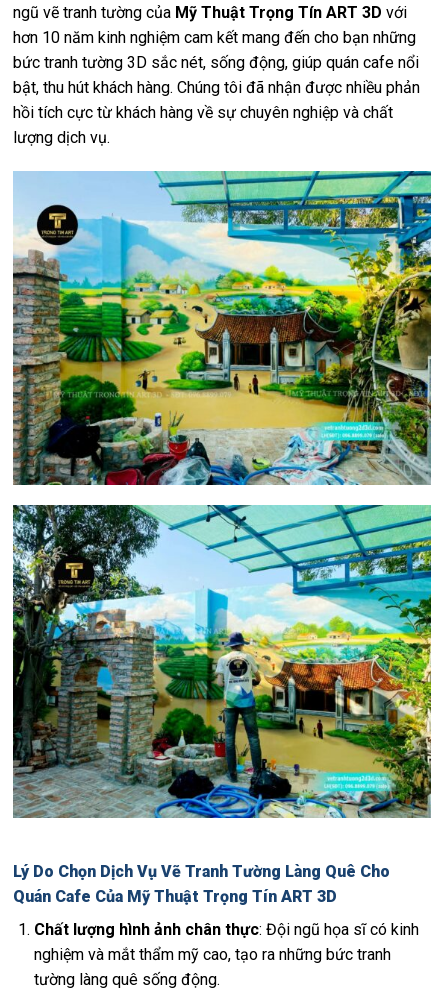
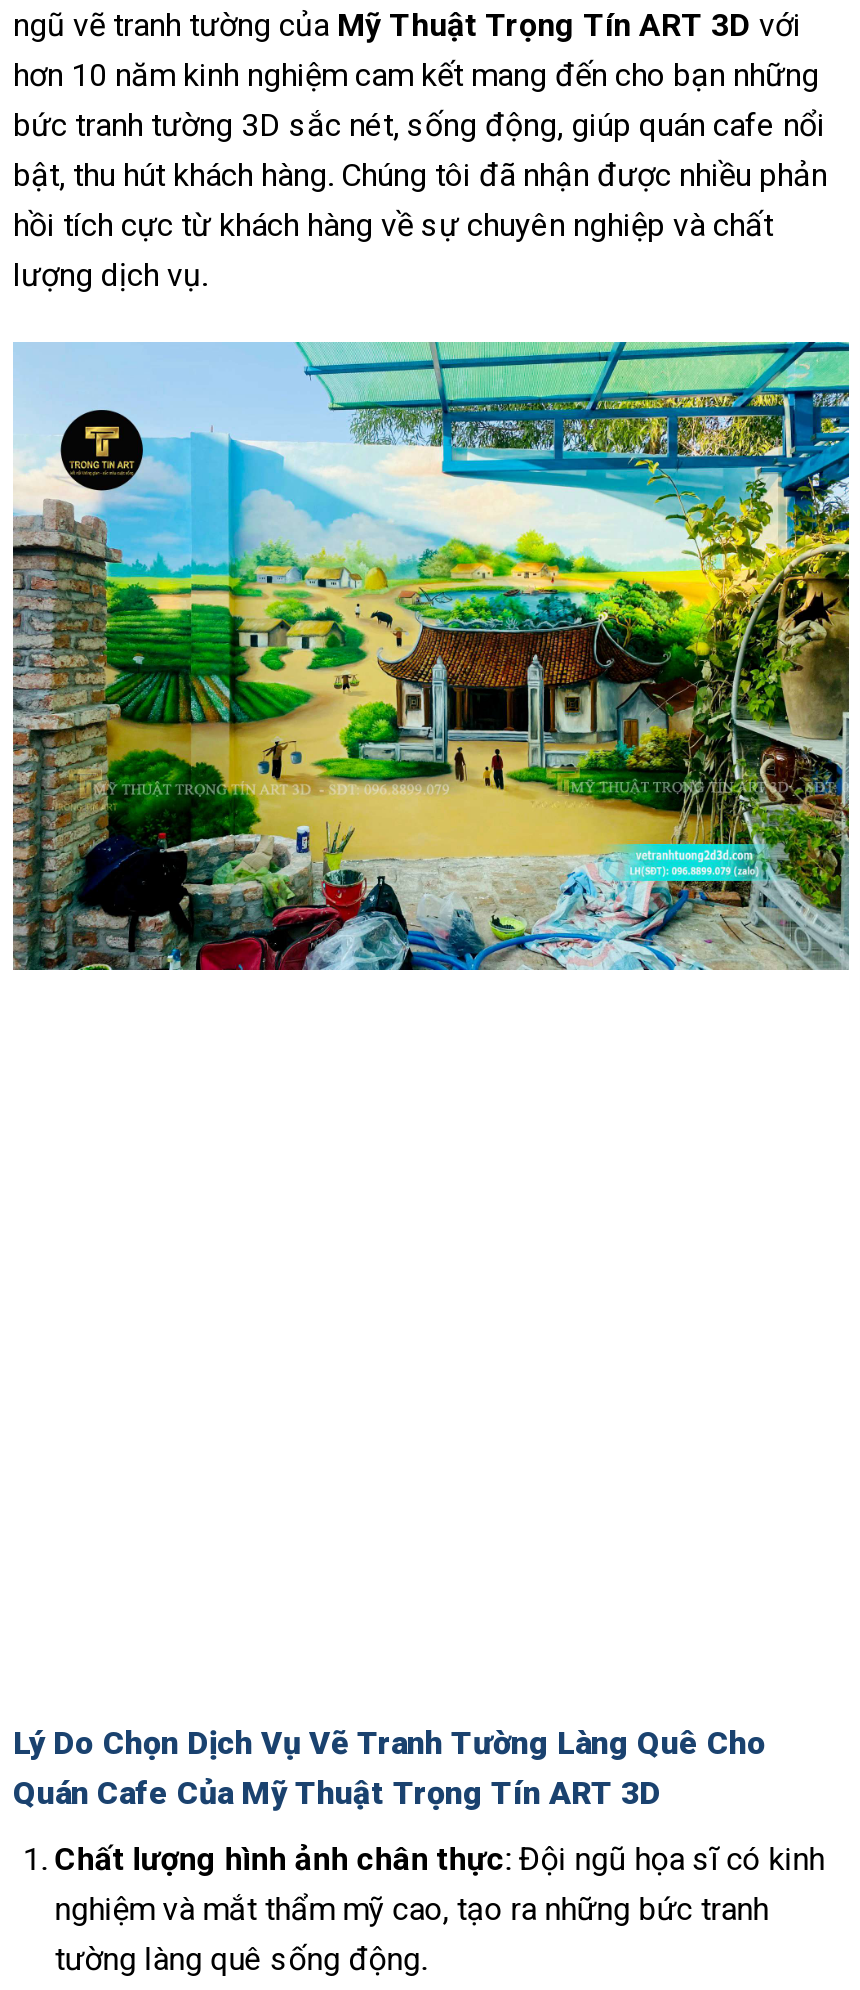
- [image]
